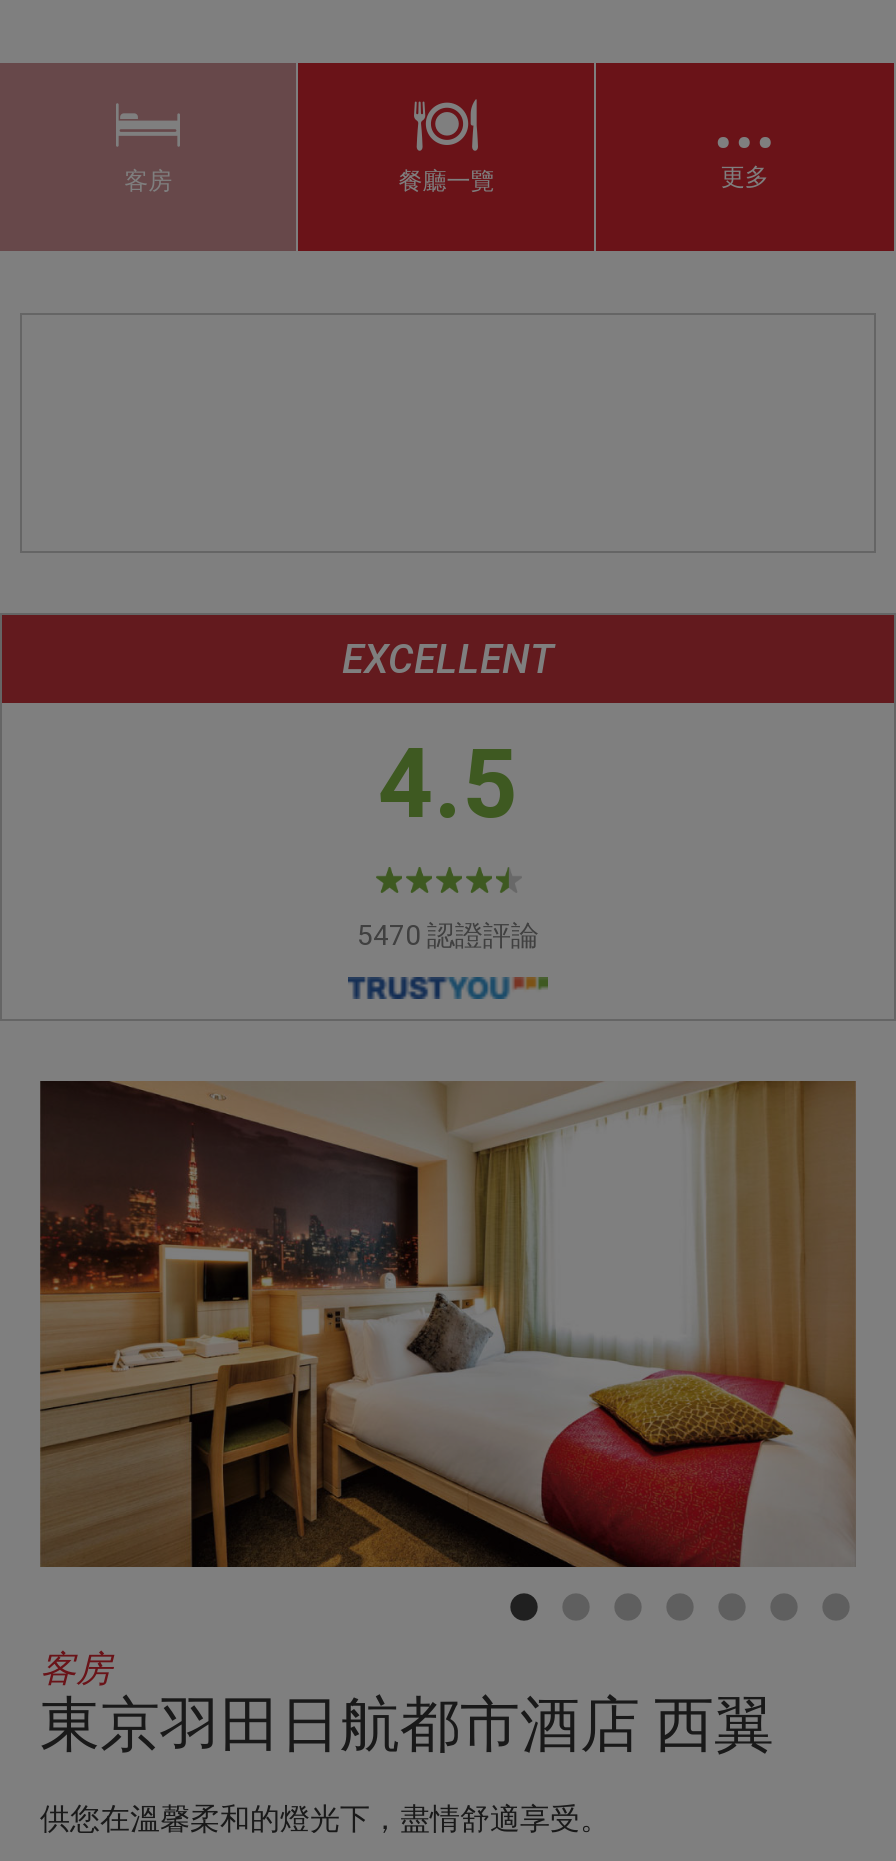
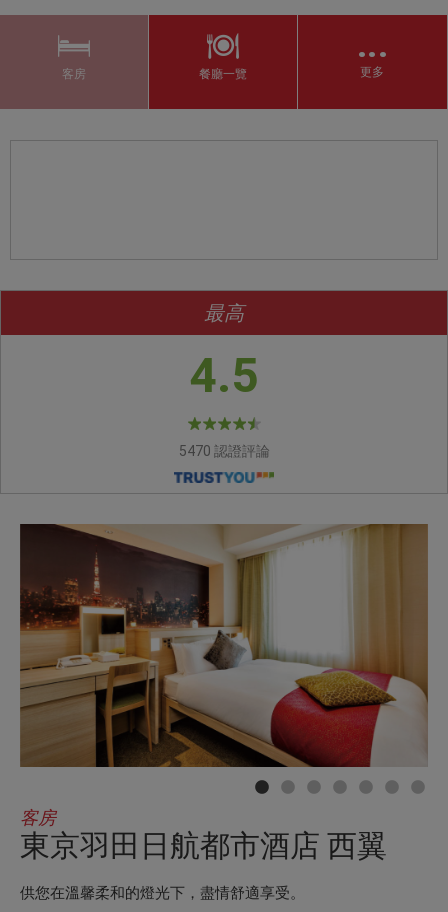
- EXCELLENT
+ 最高
